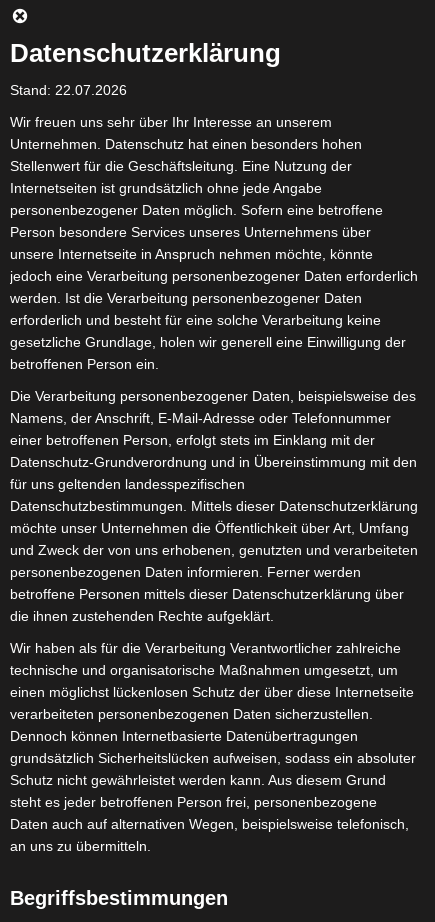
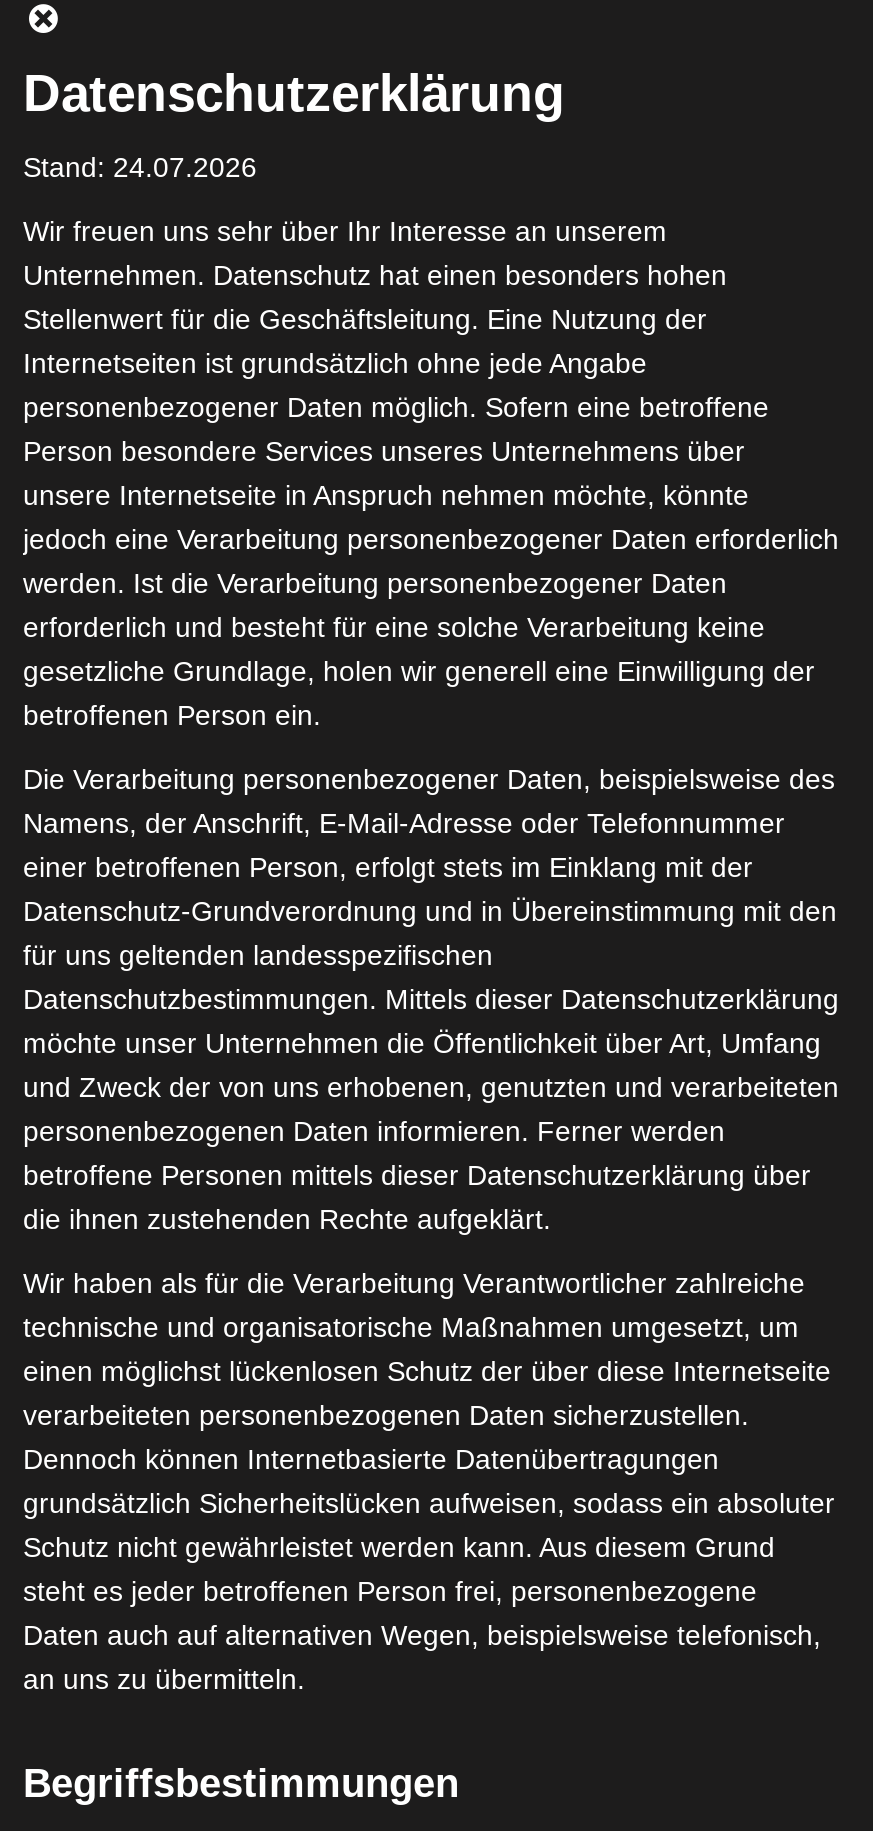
- Stand: 22.07.2026
+ Stand: 24.07.2026
